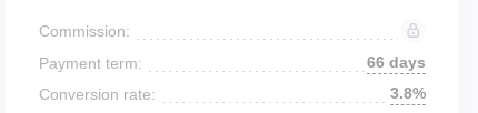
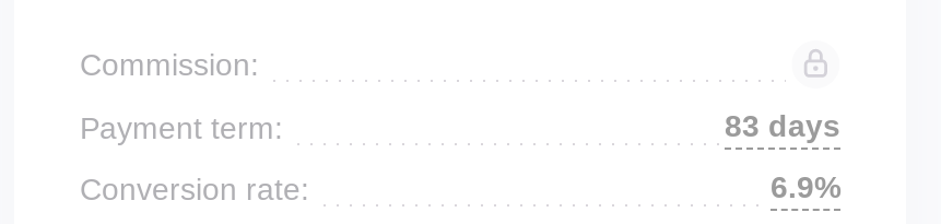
- 66 days
+ 83 days

- 3.8%
+ 6.9%
